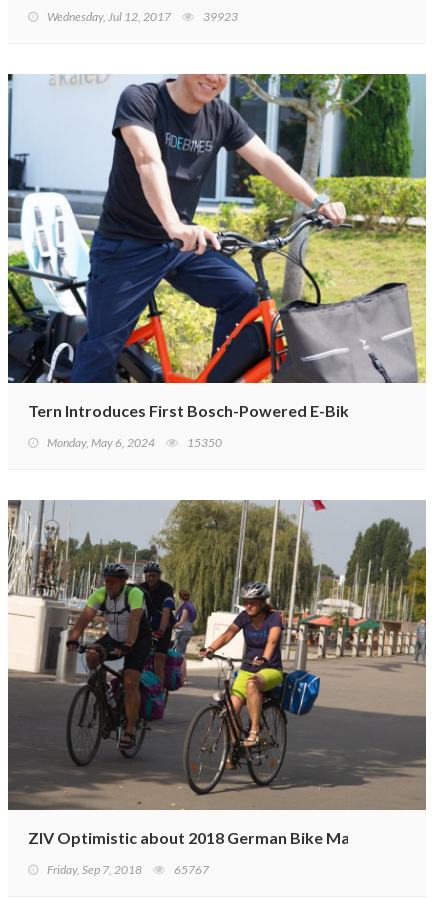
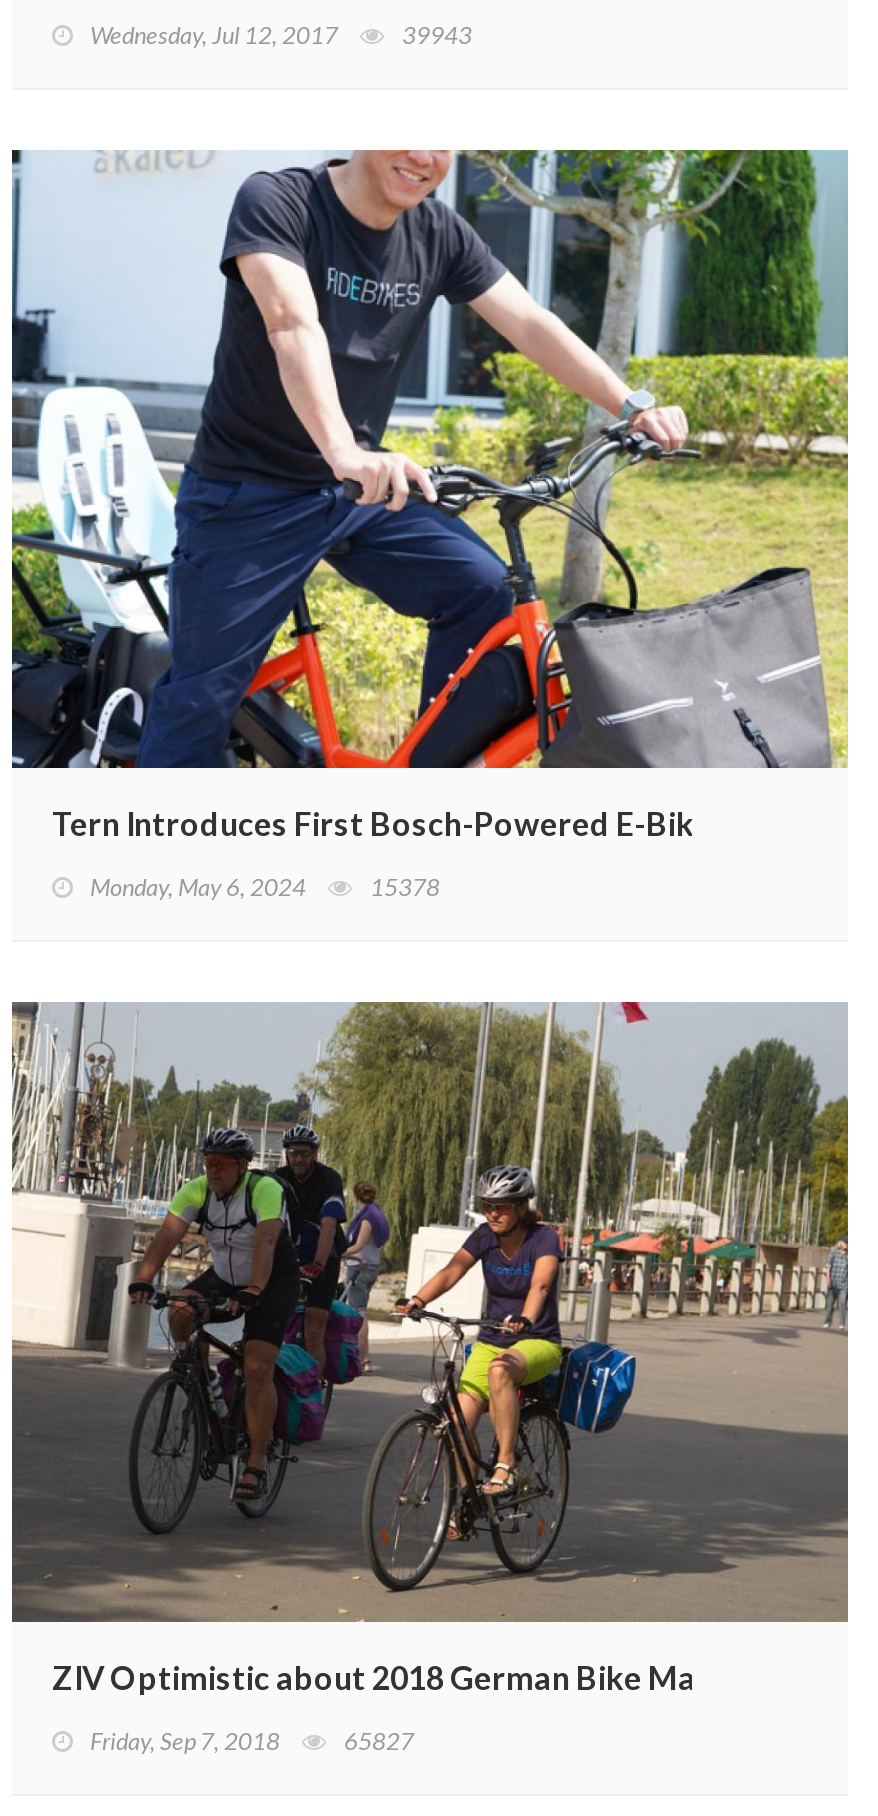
- 39923
+ 39943

- 15350
+ 15378

- 65767
+ 65827
